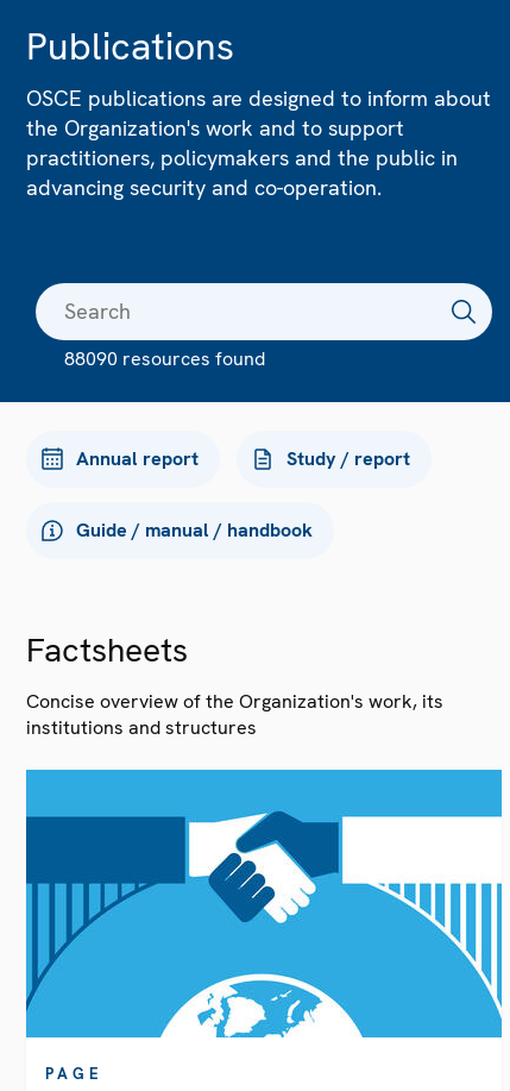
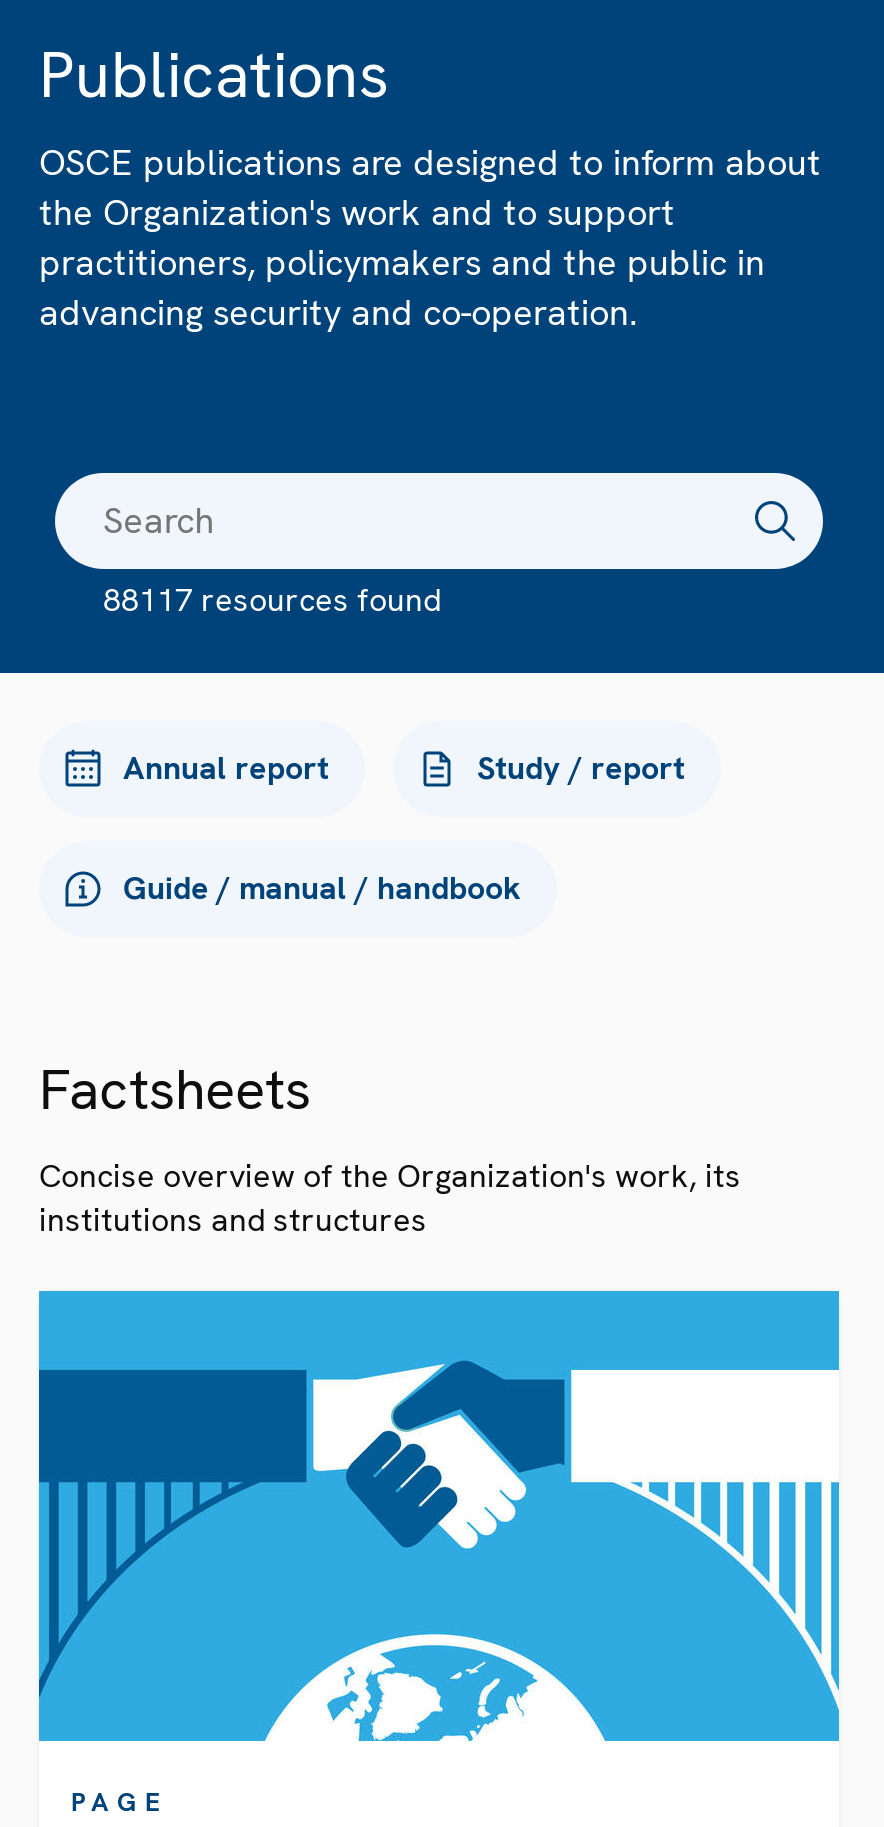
- 88090 resources found
+ 88117 resources found
